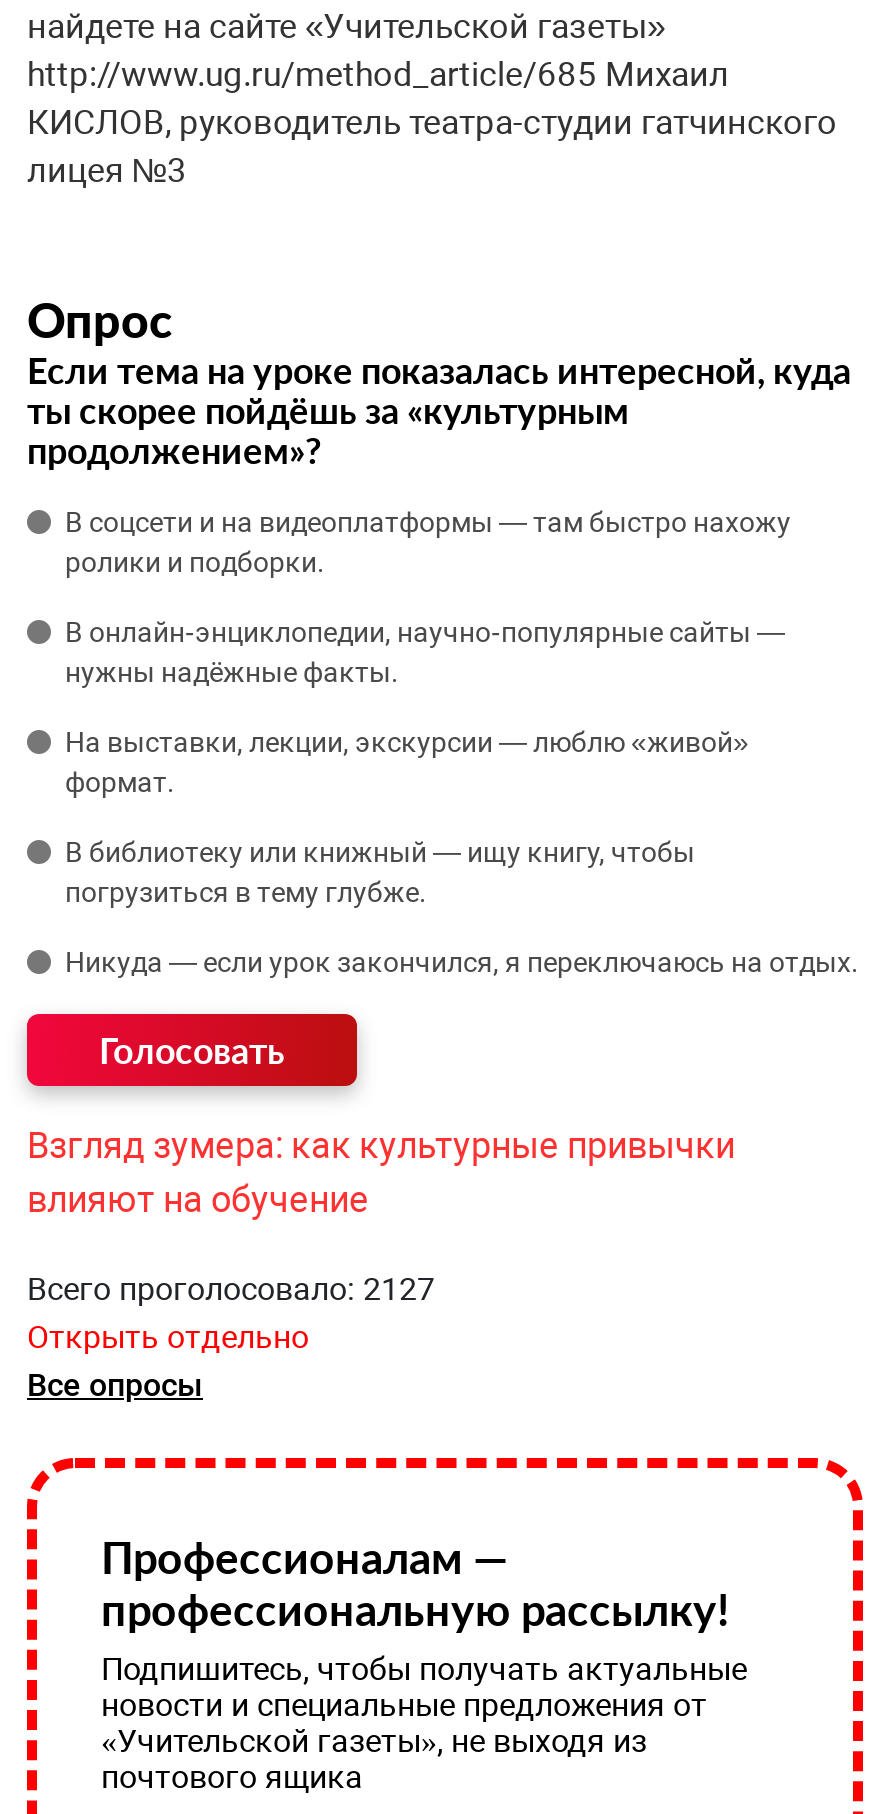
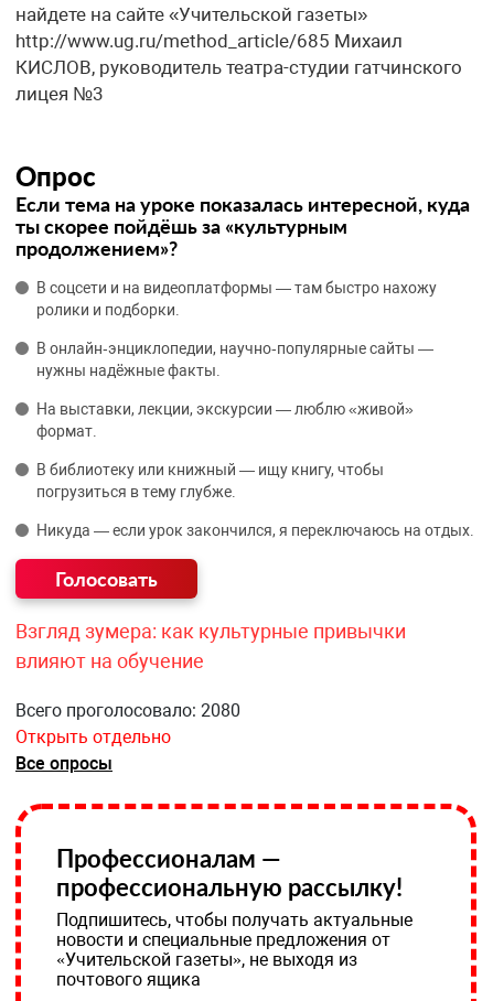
- Всего проголосовало: 2127
+ Всего проголосовало: 2080
